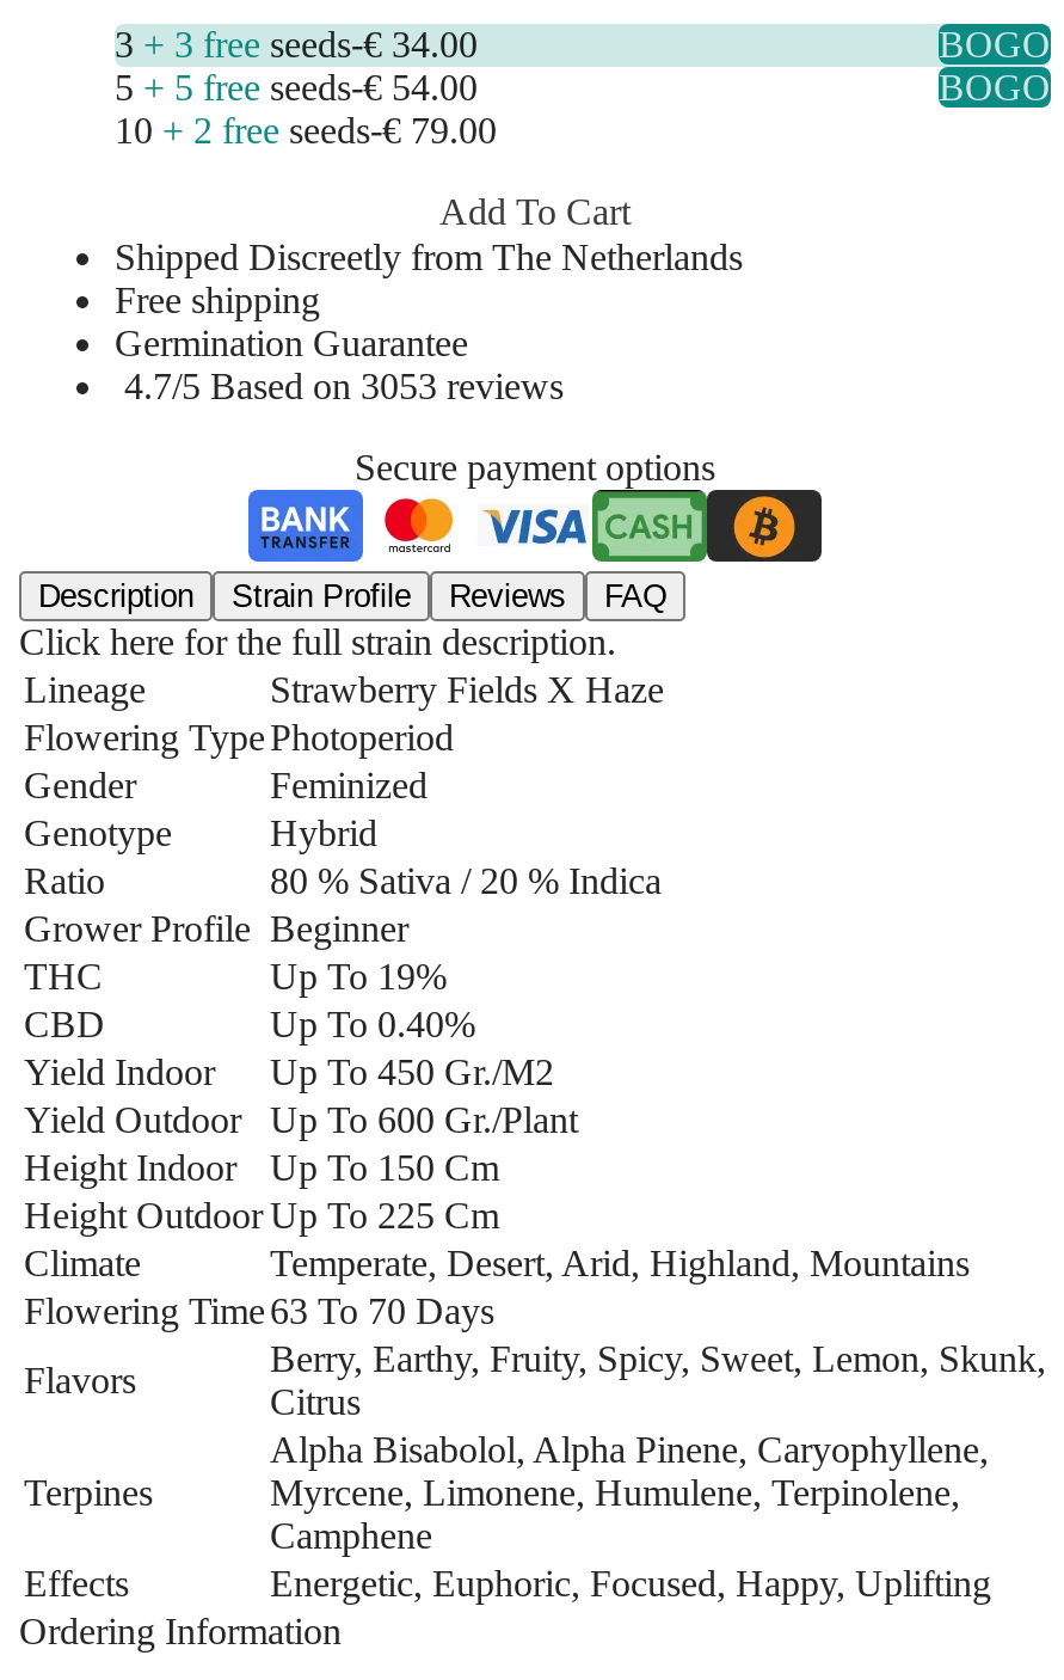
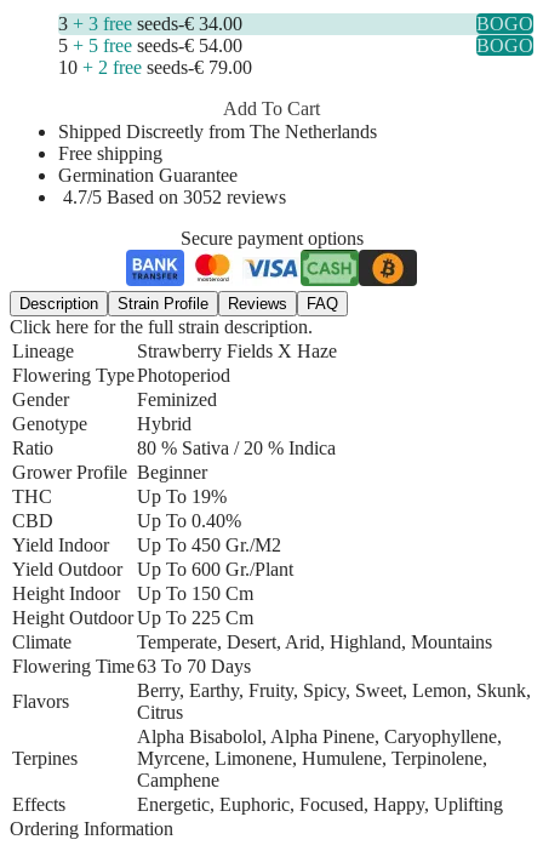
- 4.7/5 Based on 3053 reviews
+ 4.7/5 Based on 3052 reviews
